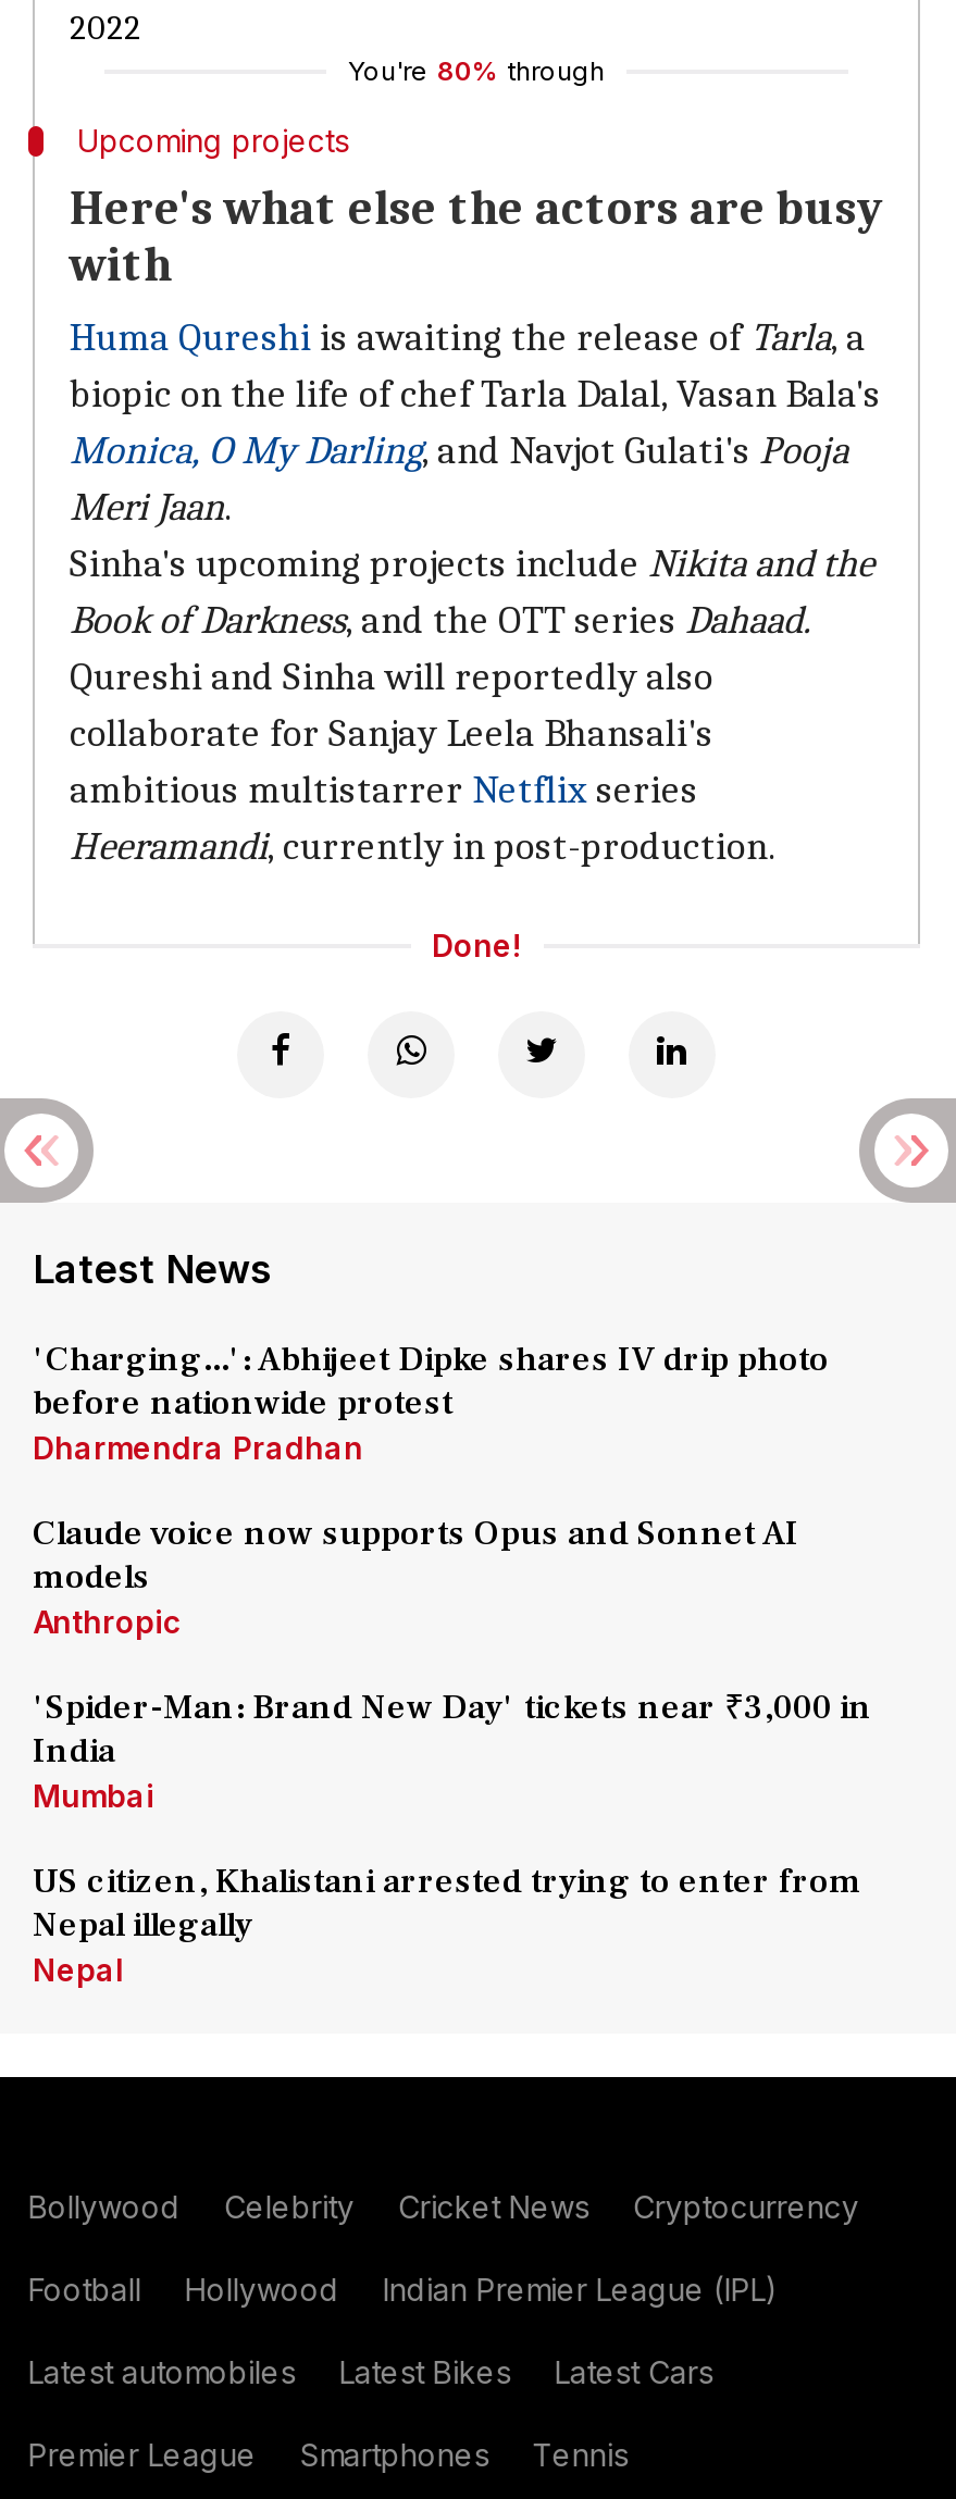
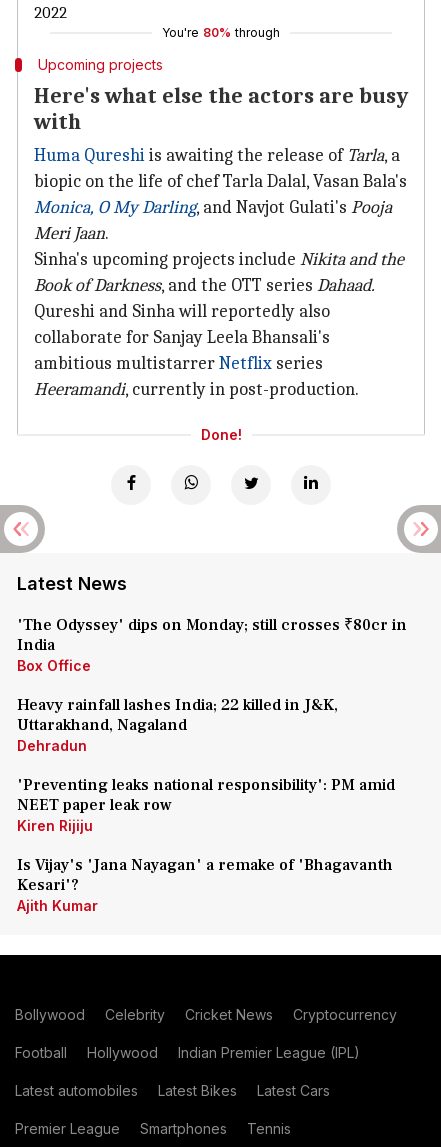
- 'Charging...': Abhijeet Dipke shares IV drip photo
- before nationwide protest
- Dharmendra Pradhan
- Claude voice now supports Opus and Sonnet AI
- models
- Anthropic
- 'Spider-Man: Brand New Day' tickets near ₹3,000 in
+ 'The Odyssey' dips on Monday; still crosses ₹80cr in

moved up: India

- Mumbai
- US citizen, Khalistani arrested trying to enter from
- Nepal illegally
- Nepal
+ Box Office
+ Heavy rainfall lashes India; 22 killed in J&K,
+ Uttarakhand, Nagaland
+ Dehradun
+ 'Preventing leaks national responsibility': PM amid
+ NEET paper leak row
+ Kiren Rijiju
+ Is Vijay's 'Jana Nayagan' a remake of 'Bhagavanth
+ Kesari'?
+ Ajith Kumar
